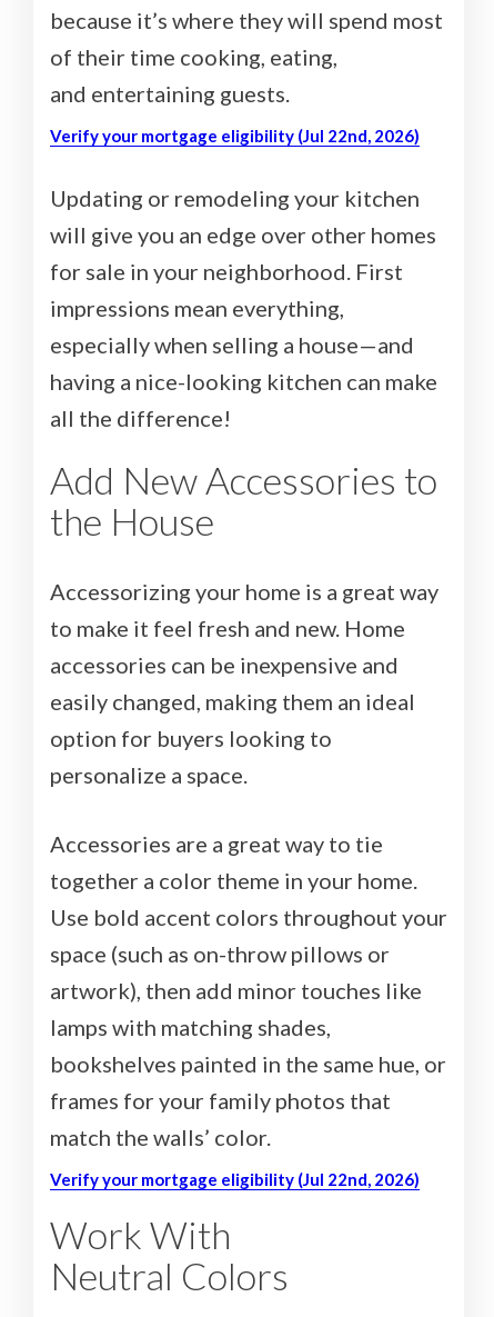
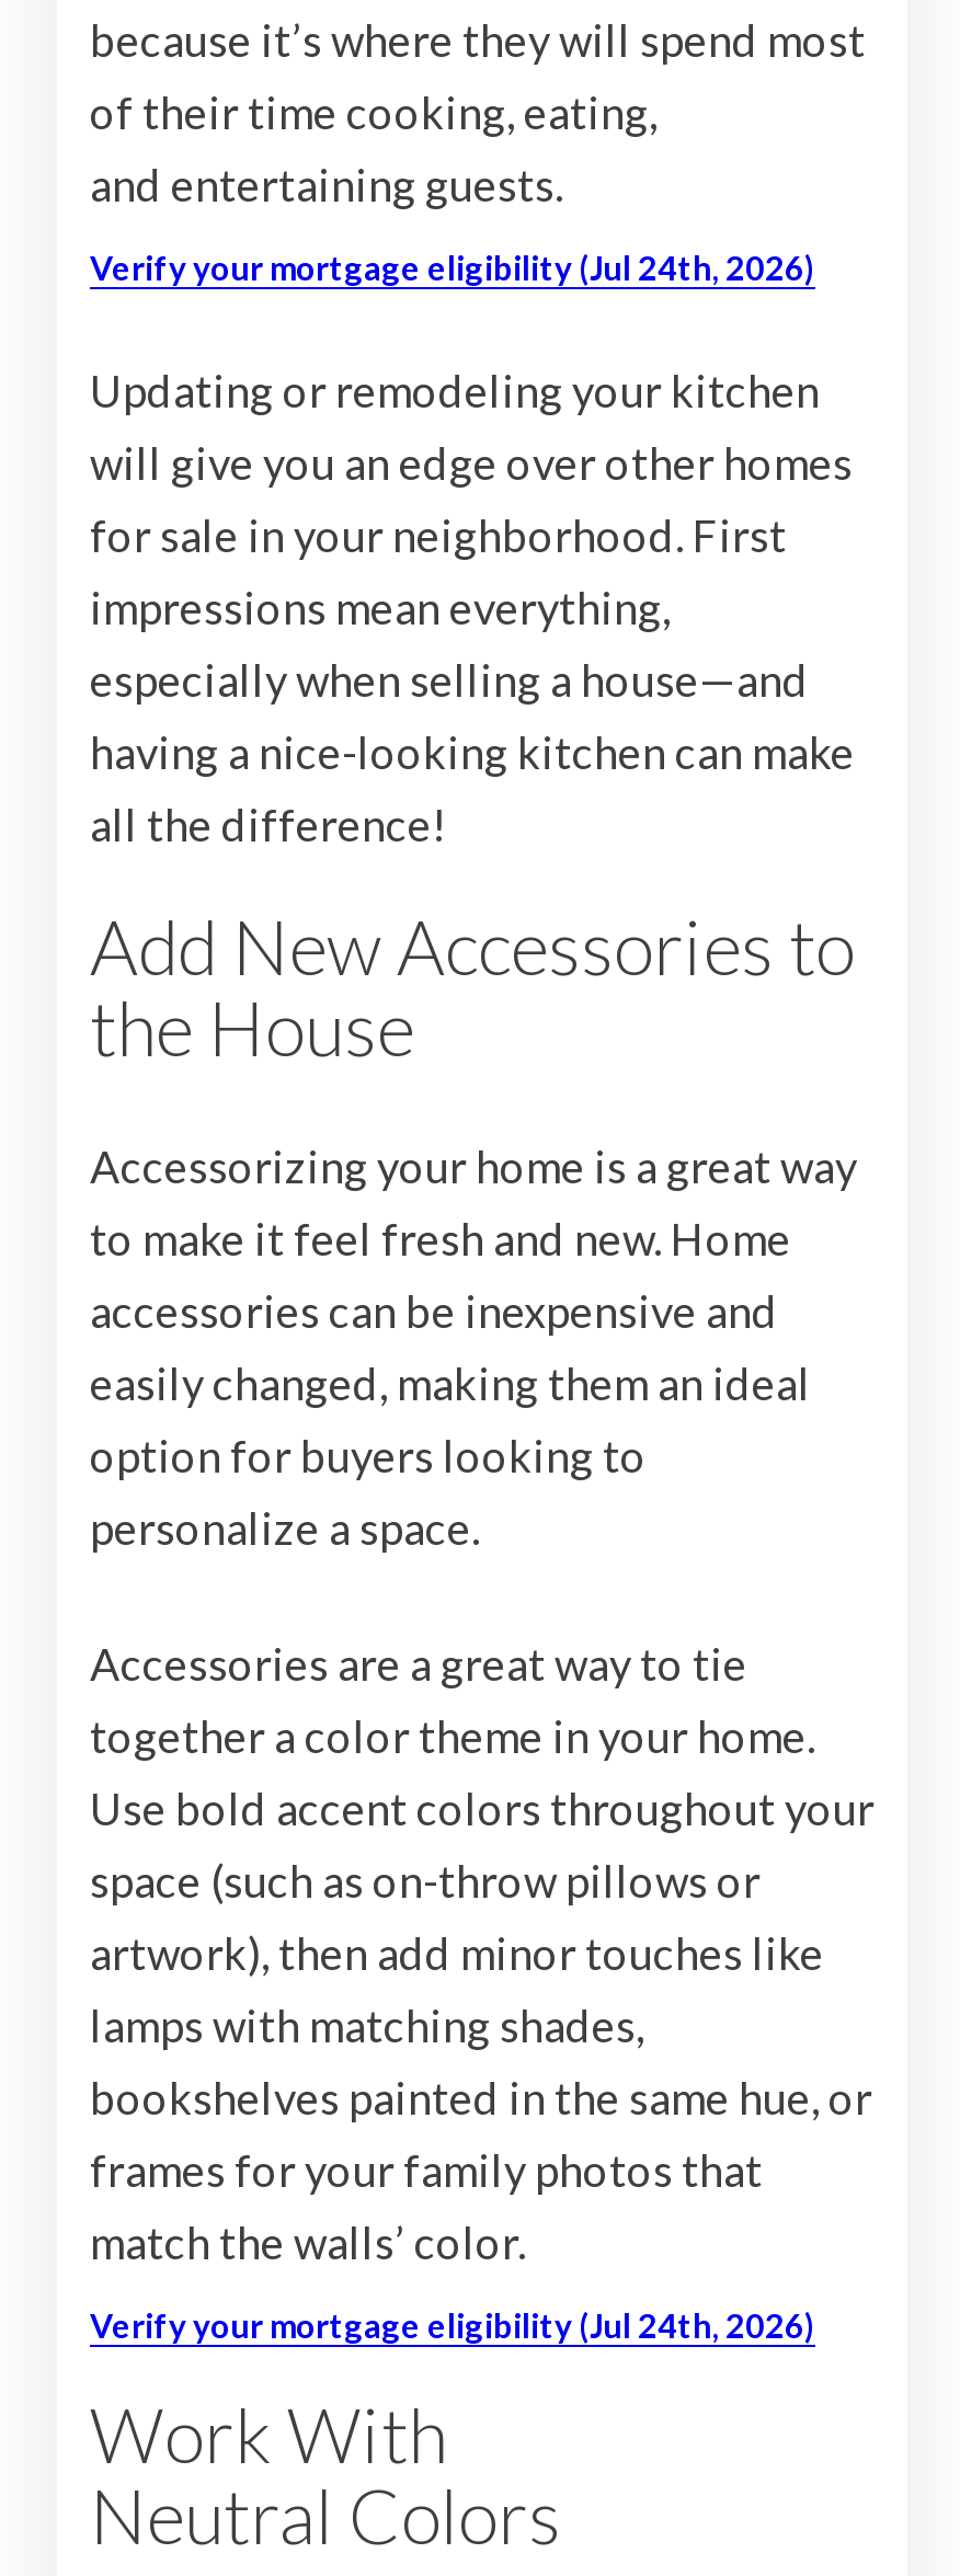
- Verify your mortgage eligibility (Jul 22nd, 2026)
+ Verify your mortgage eligibility (Jul 24th, 2026)

- Verify your mortgage eligibility (Jul 22nd, 2026)
+ Verify your mortgage eligibility (Jul 24th, 2026)
